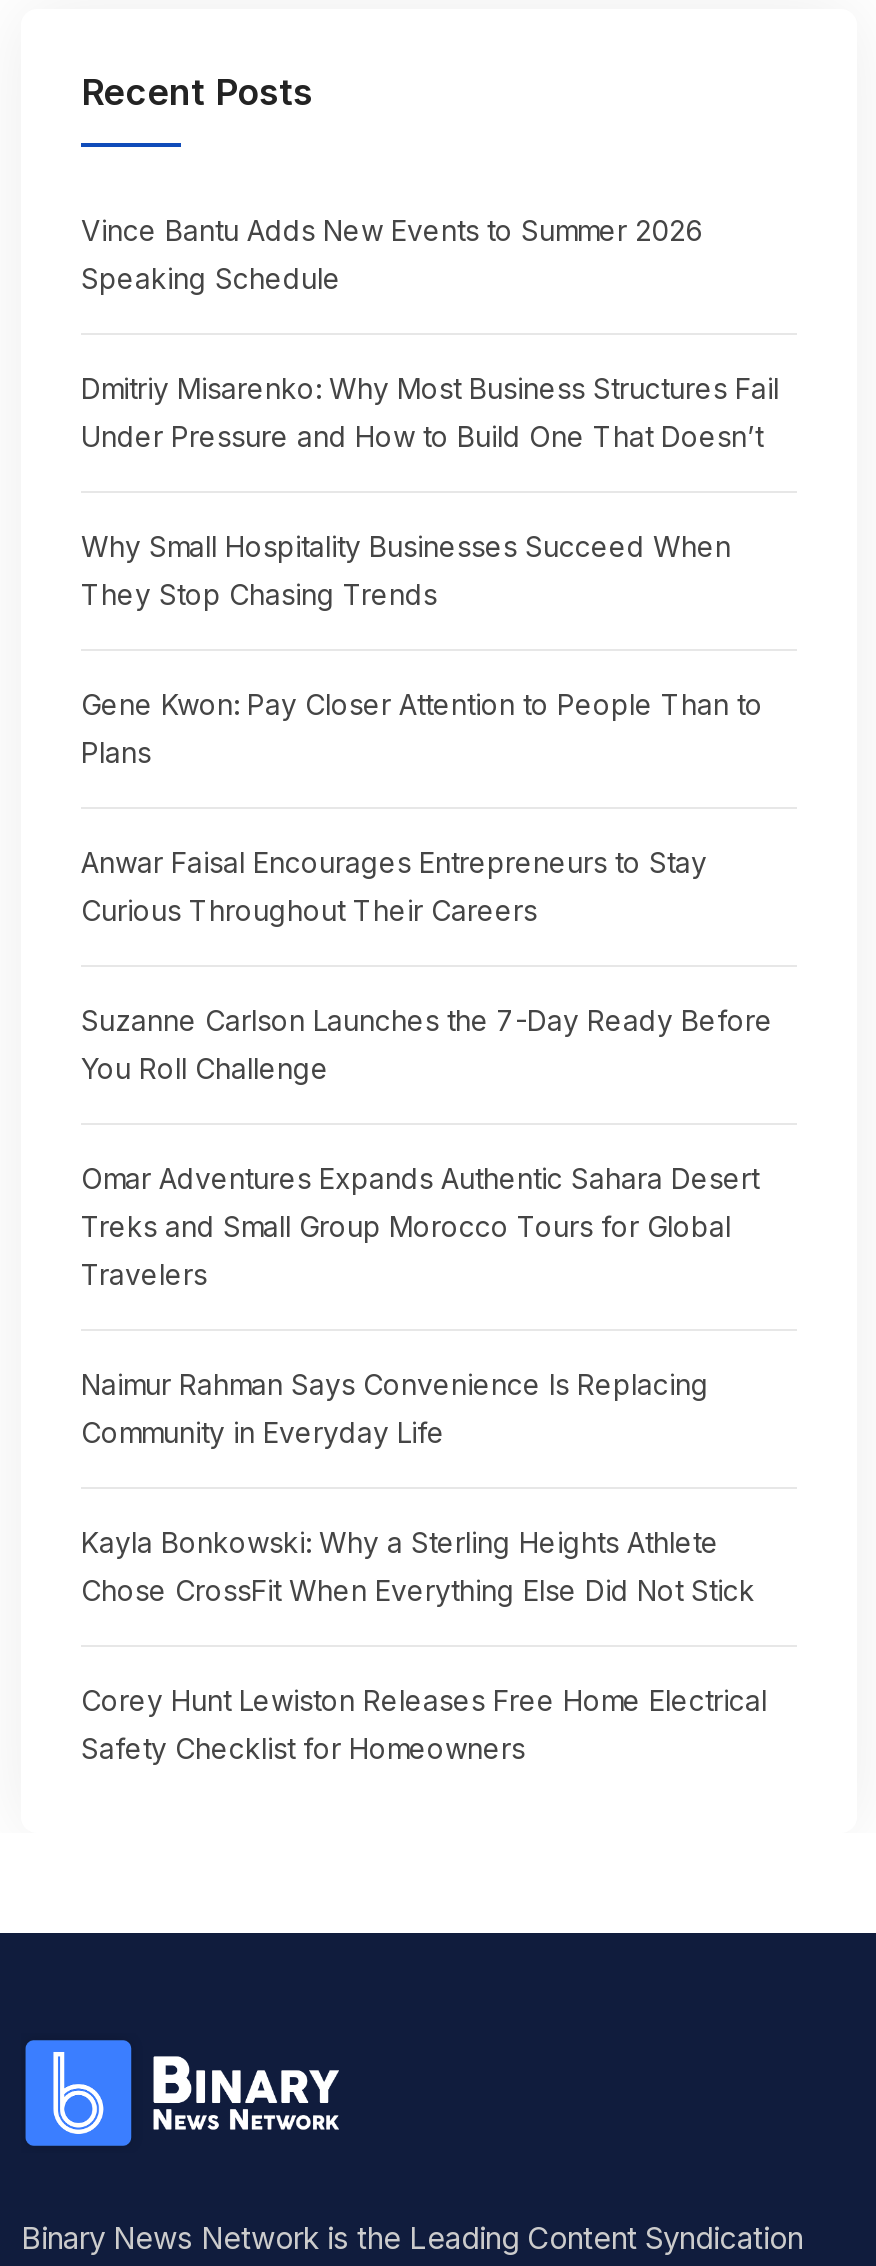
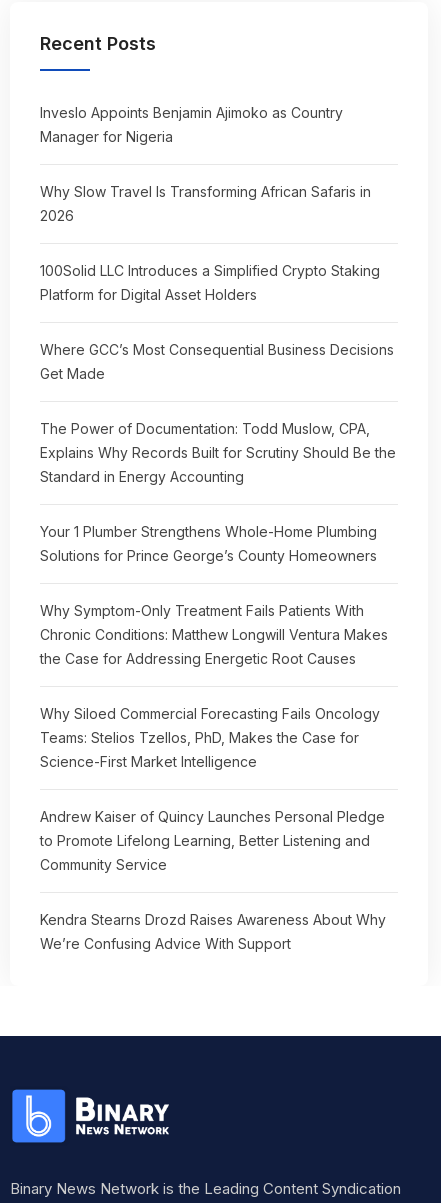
- Vince Bantu Adds New Events to Summer 2026
- Speaking Schedule
+ Inveslo Appoints Benjamin Ajimoko as Country
+ Manager for Nigeria

- Dmitriy Misarenko: Why Most Business Structures Fail
- Under Pressure and How to Build One That Doesn’t
+ Why Slow Travel Is Transforming African Safaris in
+ 2026

- Why Small Hospitality Businesses Succeed When
- They Stop Chasing Trends
+ 100Solid LLC Introduces a Simplified Crypto Staking
+ Platform for Digital Asset Holders

- Gene Kwon: Pay Closer Attention to People Than to
- Plans
+ Where GCC’s Most Consequential Business Decisions
+ Get Made

- Anwar Faisal Encourages Entrepreneurs to Stay
- Curious Throughout Their Careers
+ The Power of Documentation: Todd Muslow, CPA,
+ Explains Why Records Built for Scrutiny Should Be the
+ Standard in Energy Accounting

- Suzanne Carlson Launches the 7-Day Ready Before
- You Roll Challenge
+ Your 1 Plumber Strengthens Whole-Home Plumbing
+ Solutions for Prince George’s County Homeowners

- Omar Adventures Expands Authentic Sahara Desert
- Treks and Small Group Morocco Tours for Global
- Travelers
+ Why Symptom-Only Treatment Fails Patients With
+ Chronic Conditions: Matthew Longwill Ventura Makes
+ the Case for Addressing Energetic Root Causes

- Naimur Rahman Says Convenience Is Replacing
- Community in Everyday Life
+ Why Siloed Commercial Forecasting Fails Oncology
+ Teams: Stelios Tzellos, PhD, Makes the Case for
+ Science-First Market Intelligence

- Kayla Bonkowski: Why a Sterling Heights Athlete
- Chose CrossFit When Everything Else Did Not Stick
+ Andrew Kaiser of Quincy Launches Personal Pledge
+ to Promote Lifelong Learning, Better Listening and
+ Community Service

- Corey Hunt Lewiston Releases Free Home Electrical
- Safety Checklist for Homeowners
+ Kendra Stearns Drozd Raises Awareness About Why
+ We’re Confusing Advice With Support
